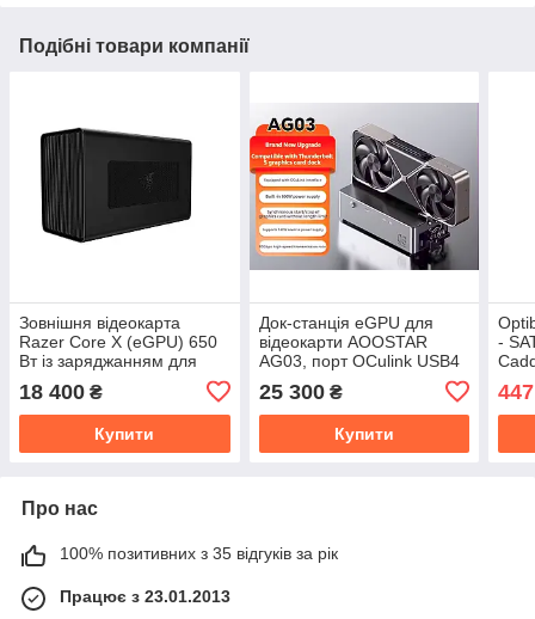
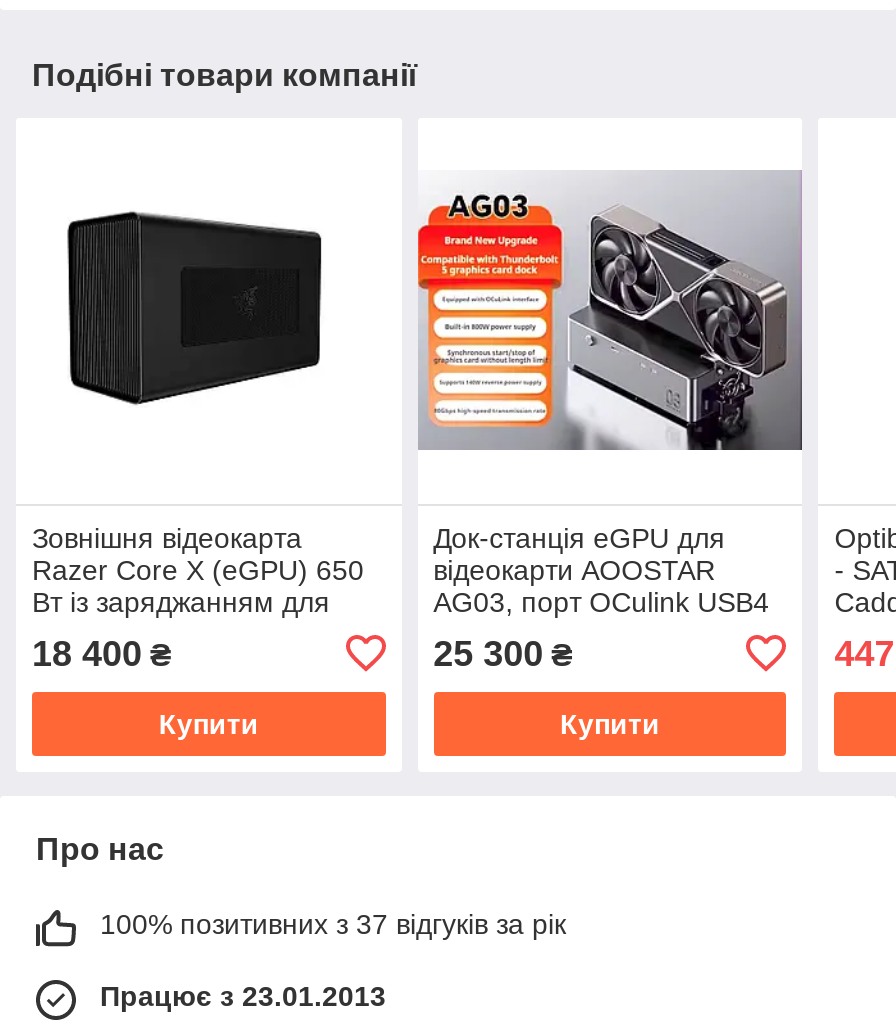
- 100% позитивних з 35 відгуків за рік
+ 100% позитивних з 37 відгуків за рік
